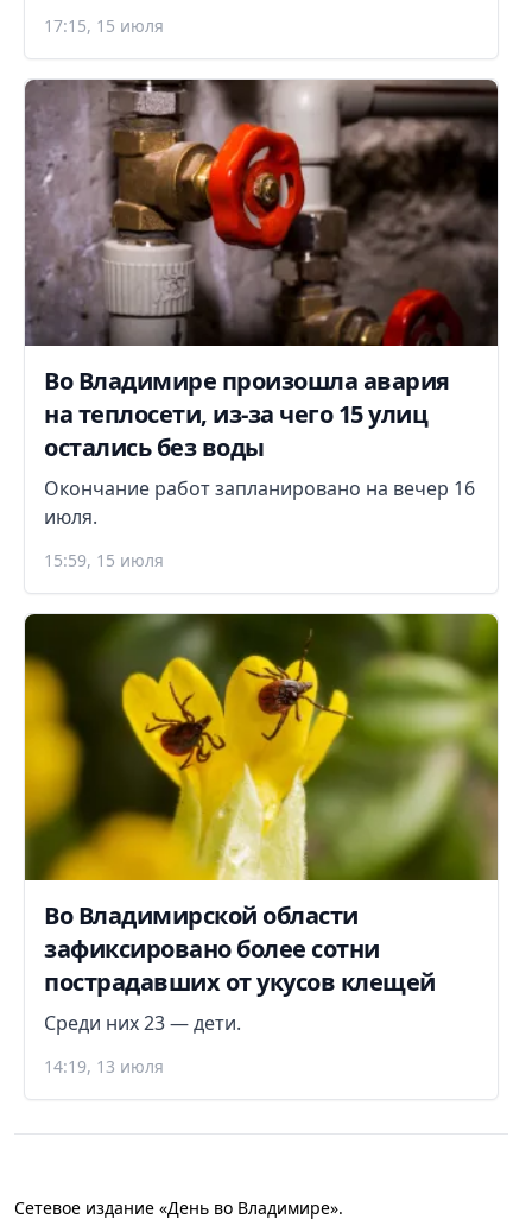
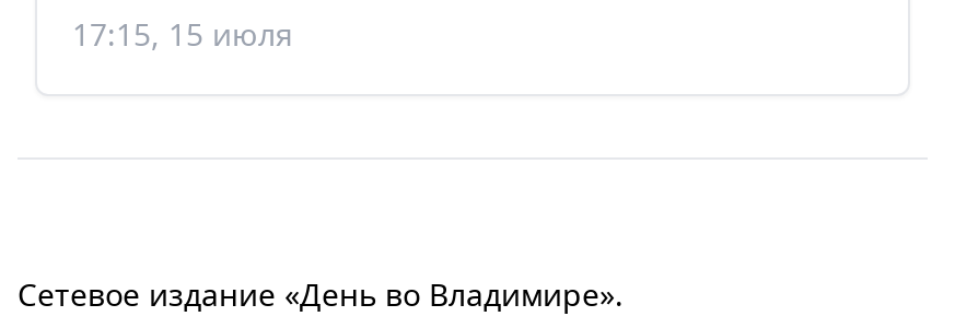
- [image]
- Во Владимире произошла авария
- на теплосети, из-за чего 15 улиц
- остались без воды
- Окончание работ запланировано на вечер 16
- июля.
- 15:59, 15 июля

- [image]
- Во Владимирской области
- зафиксировано более сотни
- пострадавших от укусов клещей
- Среди них 23 — дети.
- 14:19, 13 июля
